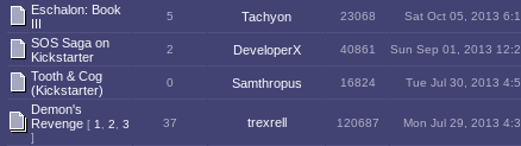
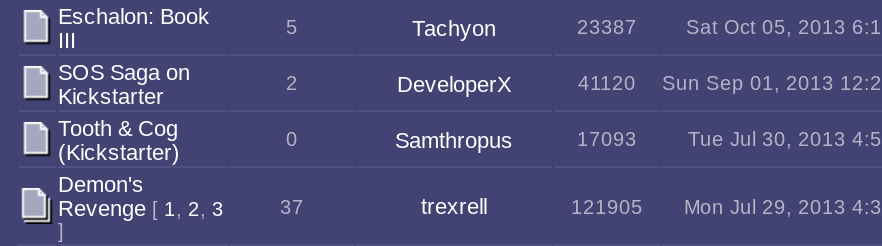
- 23068
+ 23387

- 40861
+ 41120

- 16824
+ 17093

- 120687
+ 121905
